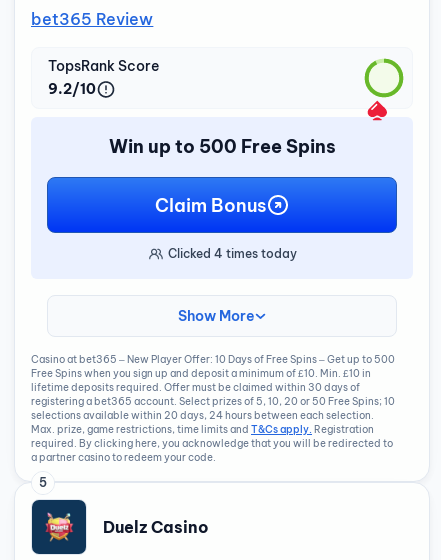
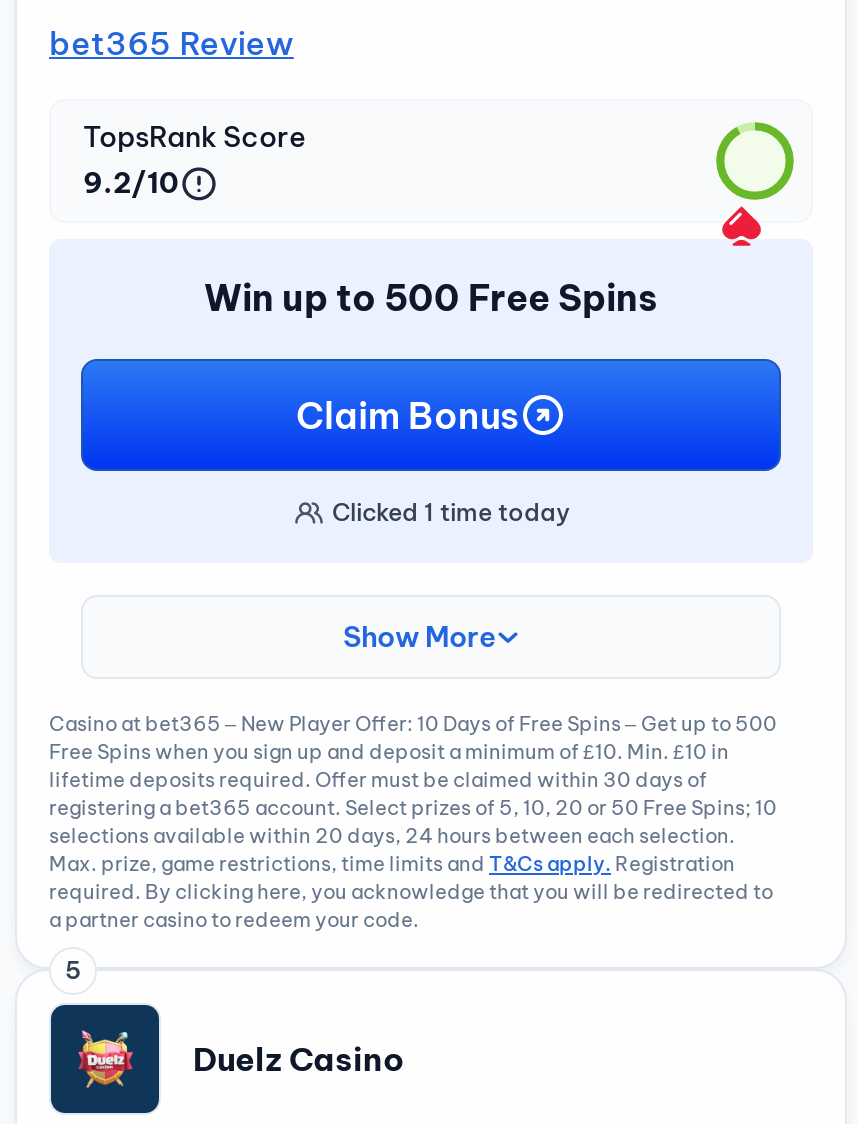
- Clicked 4 times today
+ Clicked 1 time today
